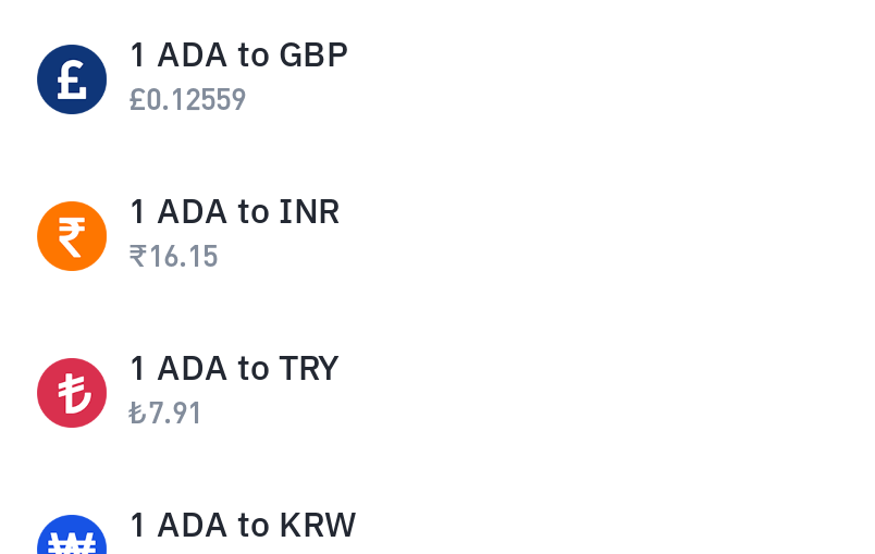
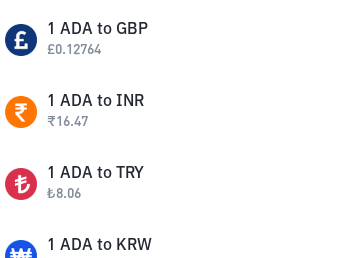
- £0.12559
+ £0.12764

- ₹16.15
+ ₹16.47

- ₺7.91
+ ₺8.06
